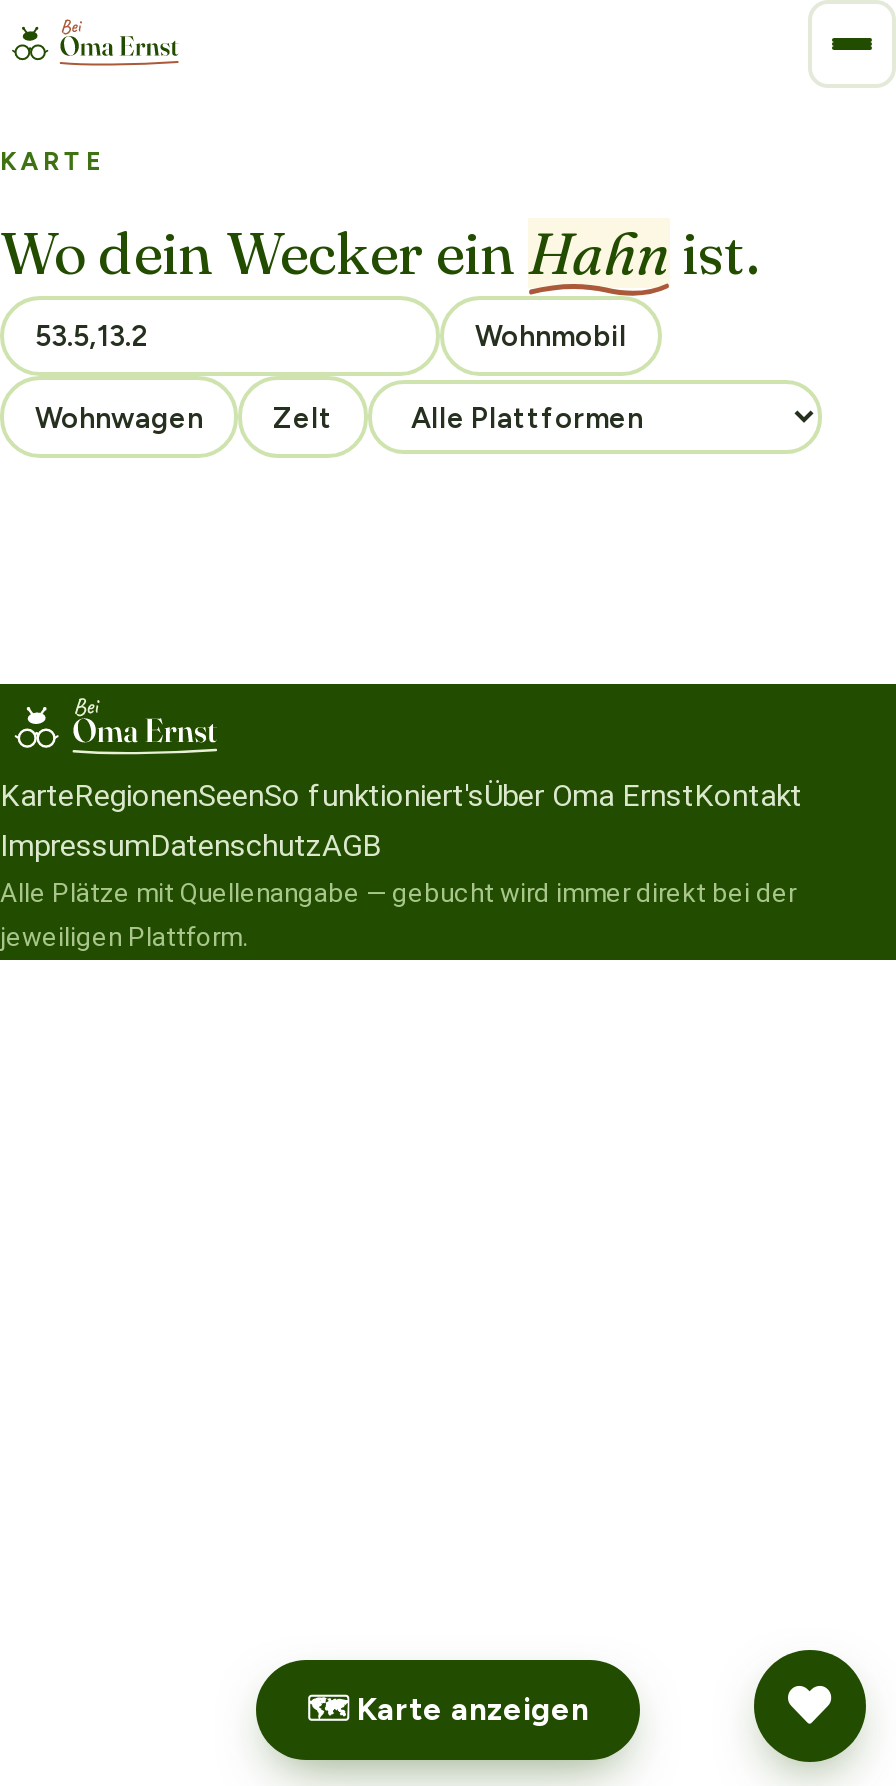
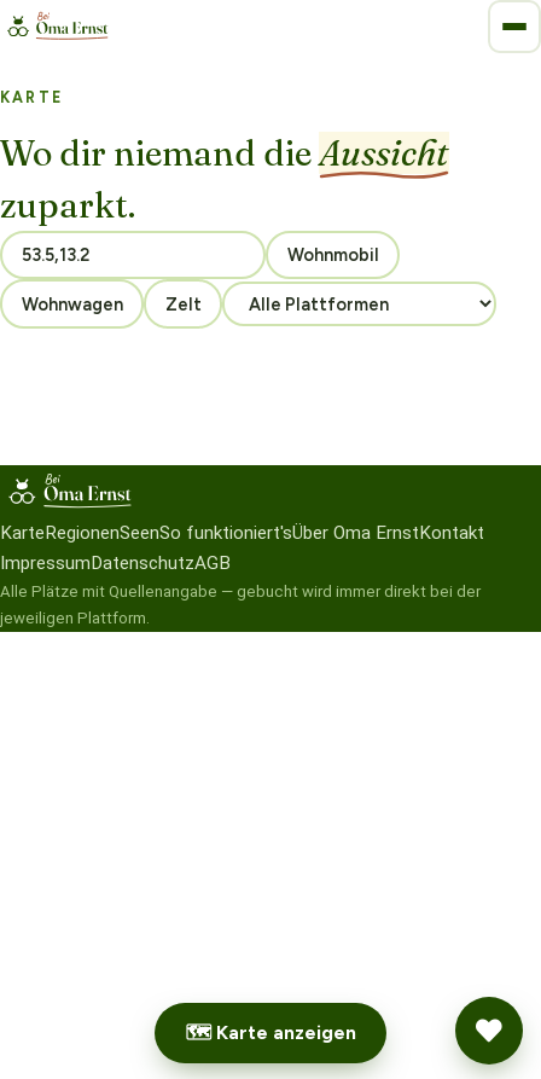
- Wo dein Wecker ein Hahn ist.
+ Wo dir niemand die Aussicht
+ zuparkt.

moved down: Wohnmobil | Wohnwagen | Zelt

moved down: KarteRegionenSeenSo funktioniert'sÜber Oma ErnstKontakt | ImpressumDatenschutzAGB | Alle Plätze mit Quellenangabe — gebucht wird immer direkt bei der | jeweiligen Plattform.
